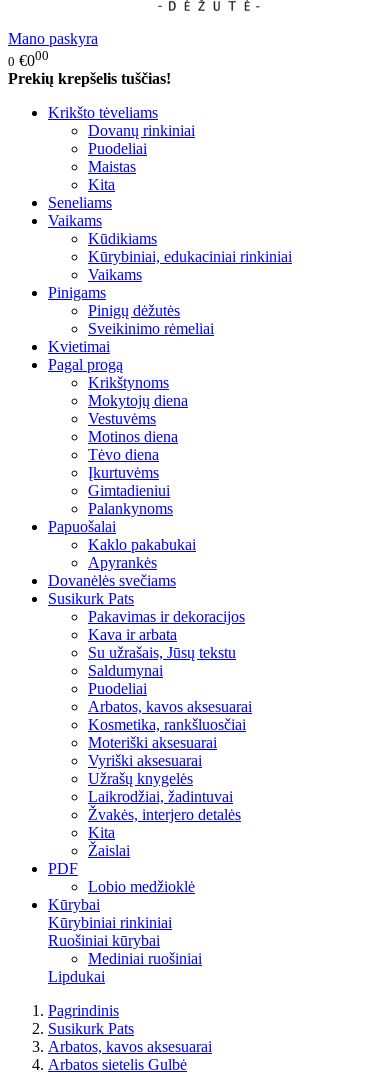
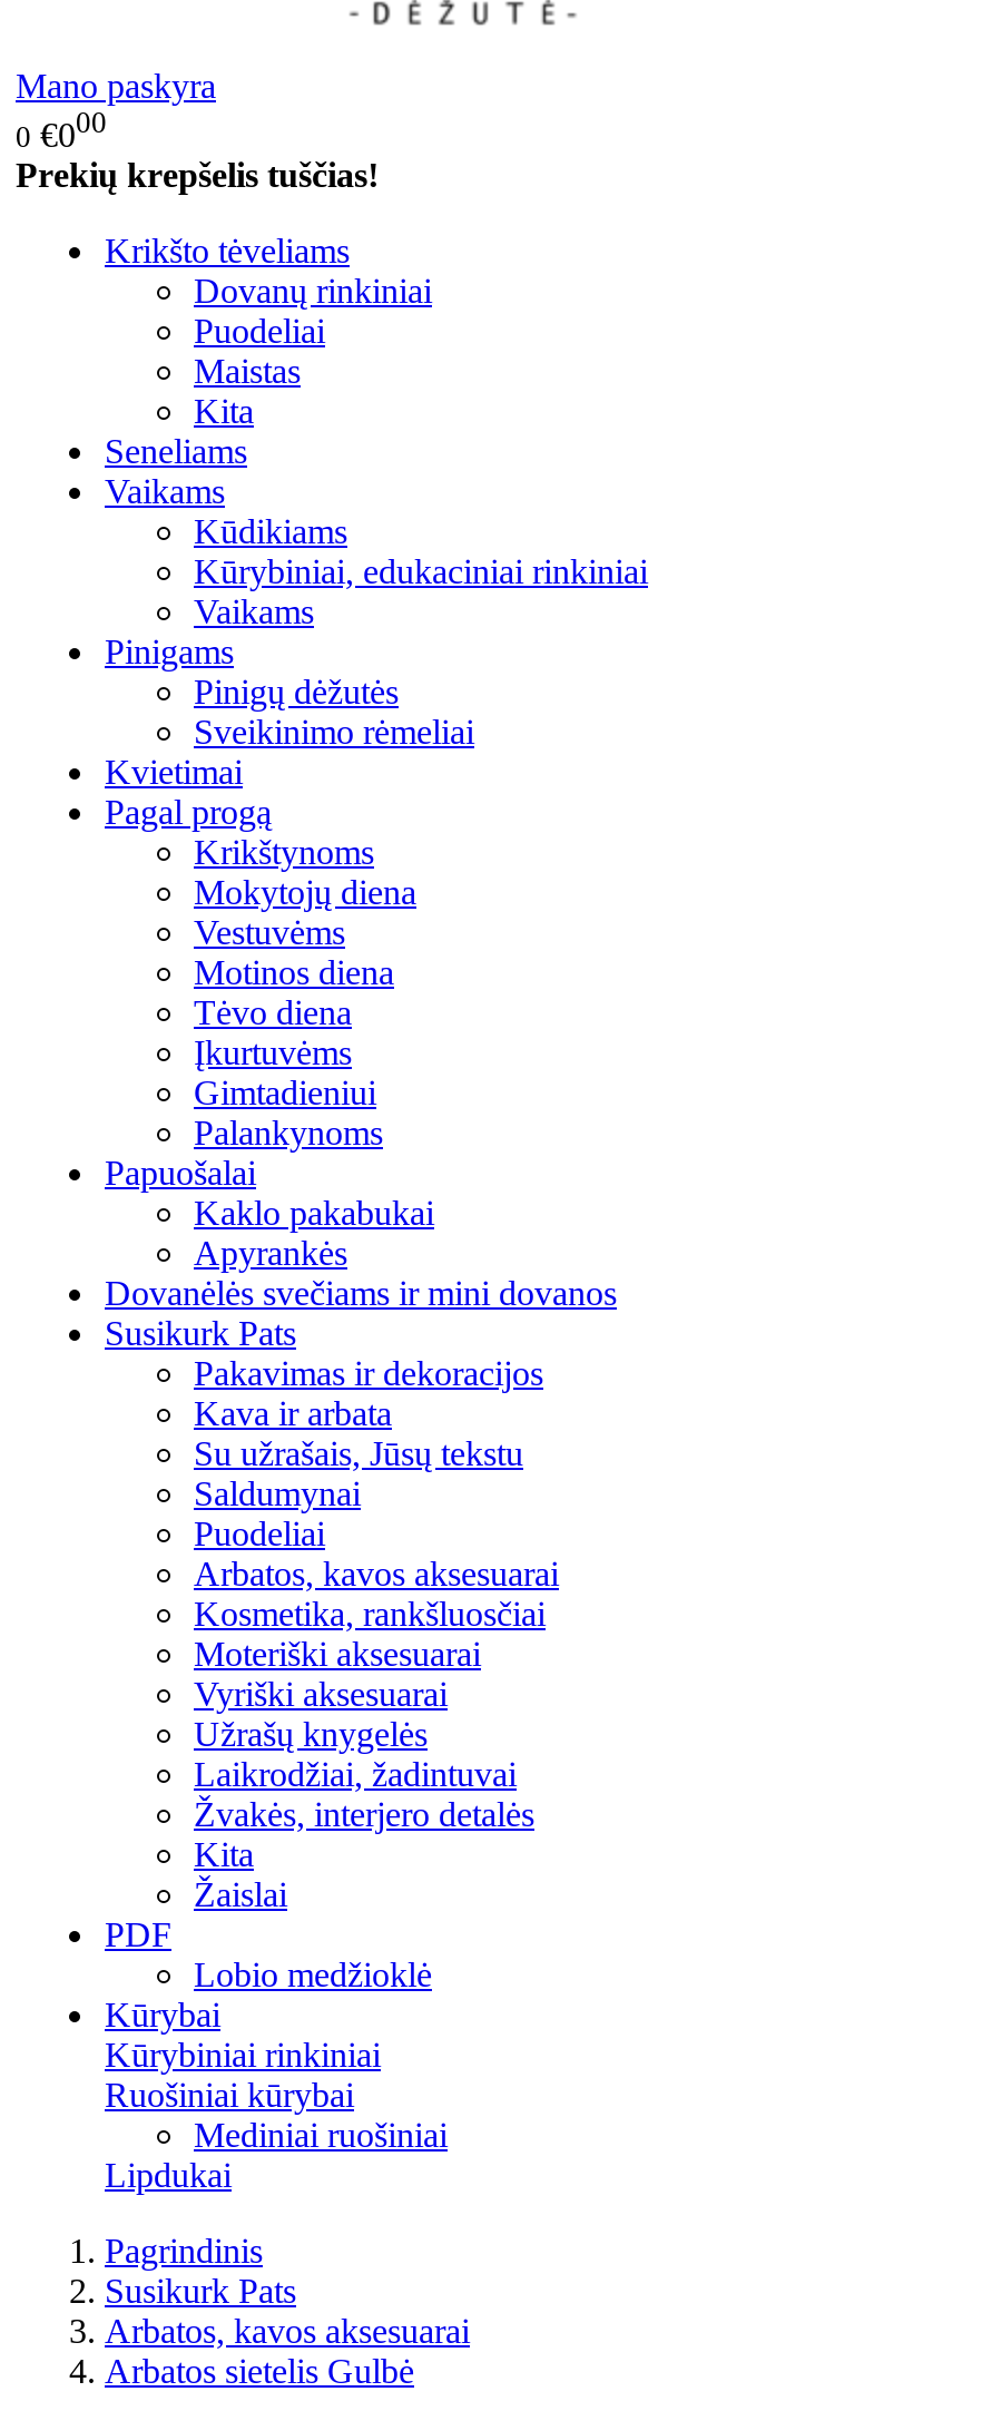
- Dovanėlės svečiams
+ Dovanėlės svečiams ir mini dovanos
